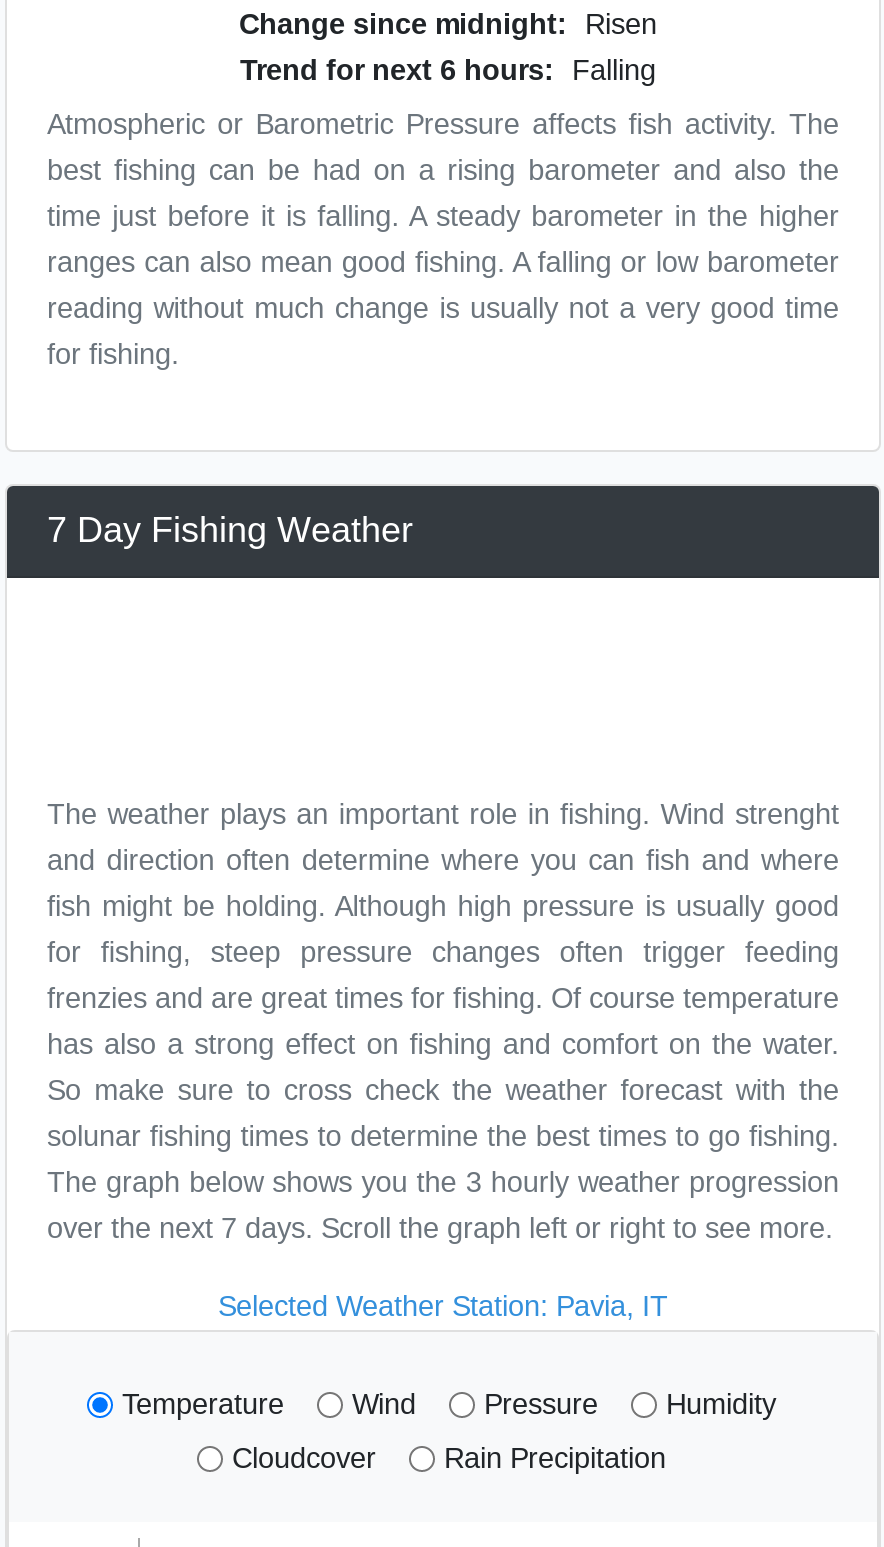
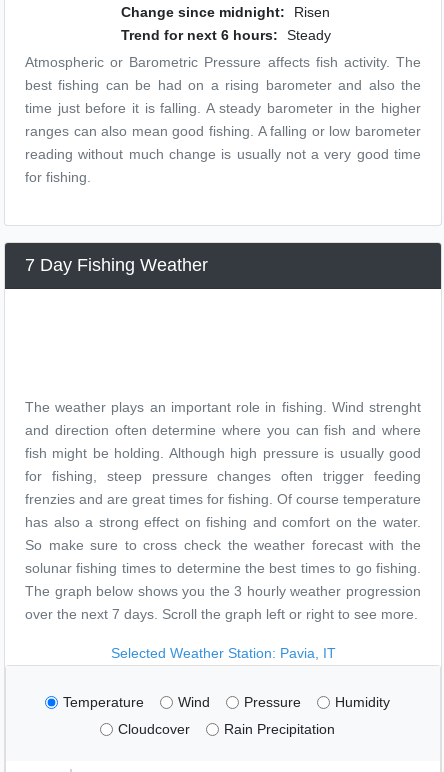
- Trend for next 6 hours: Falling
+ Trend for next 6 hours: Steady
